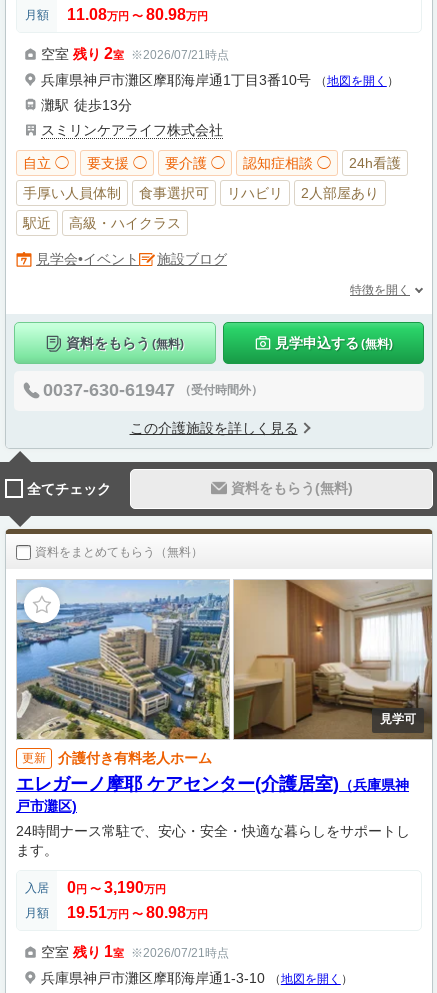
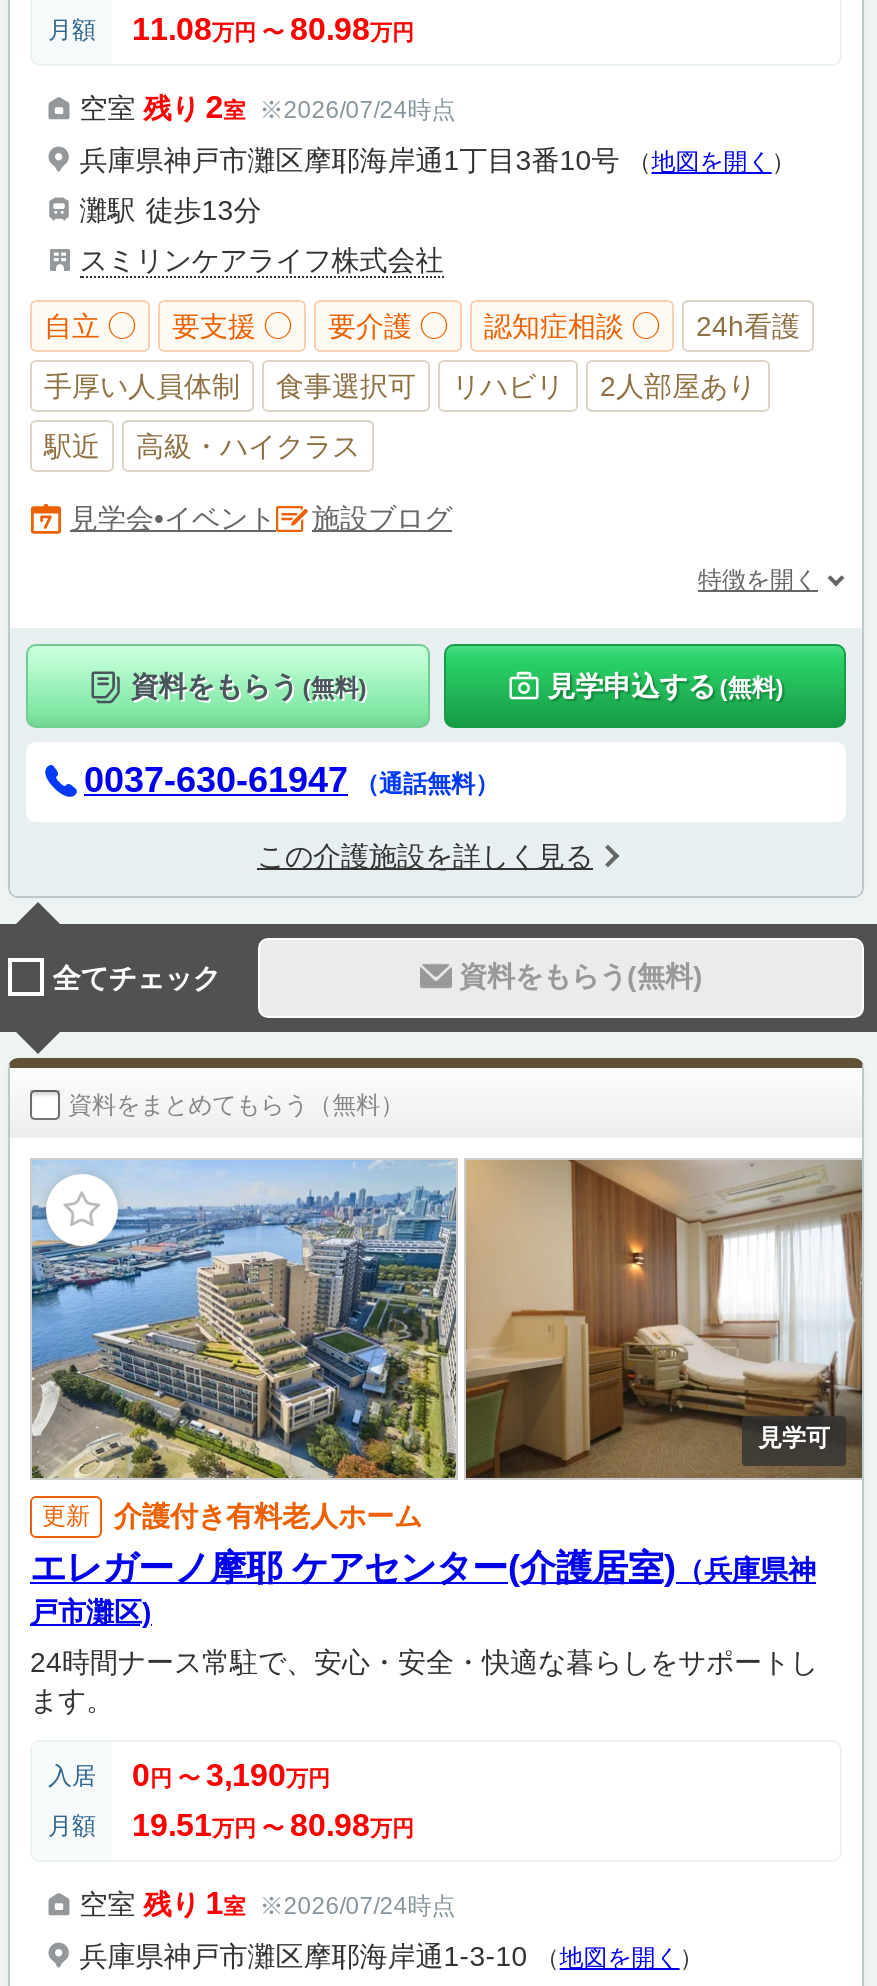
- 空室残り 2室 ※2026/07/21時点
+ 空室残り 2室 ※2026/07/24時点

- 0037-630-61947 （受付時間外）
+ 0037-630-61947 （通話無料）

- 空室残り 1室 ※2026/07/21時点
+ 空室残り 1室 ※2026/07/24時点
